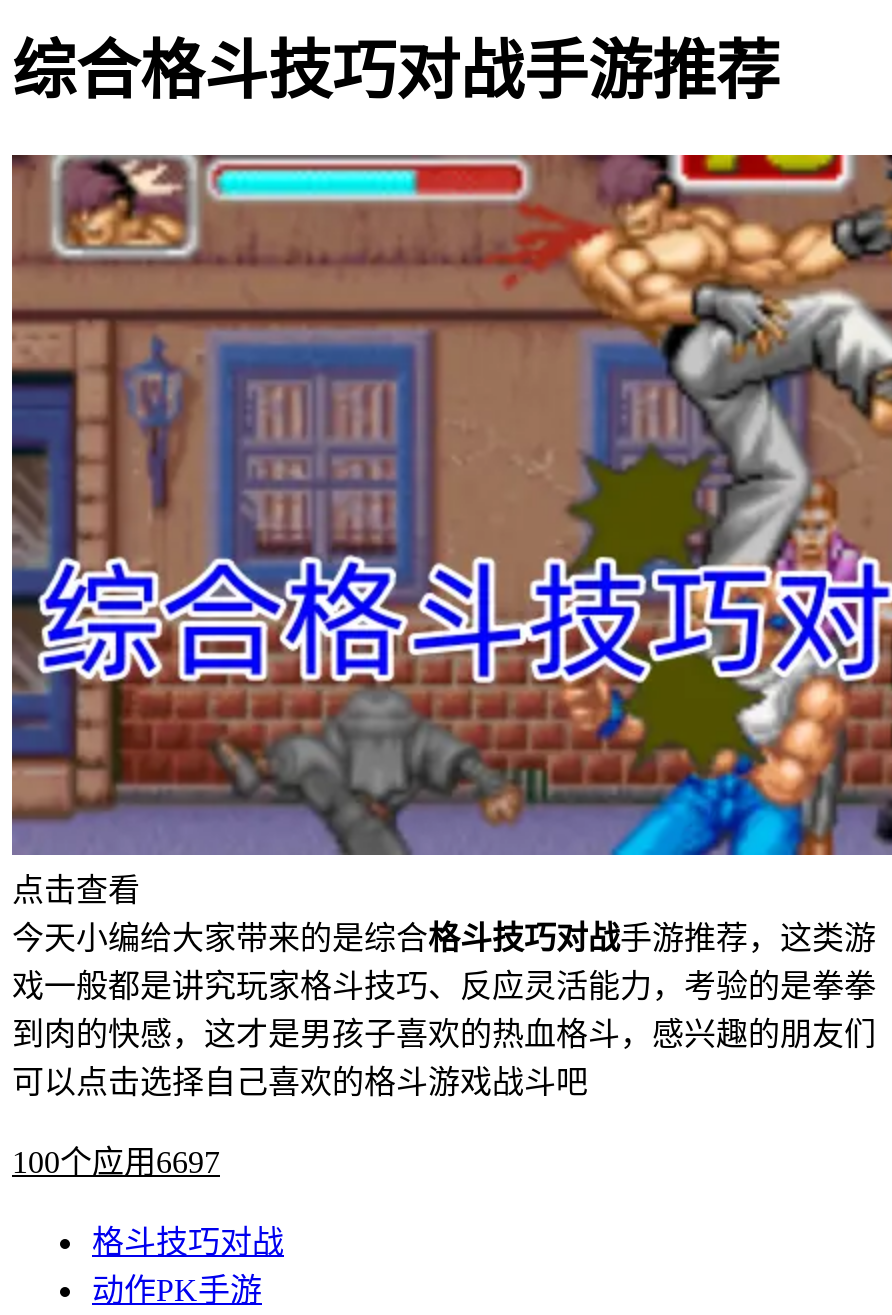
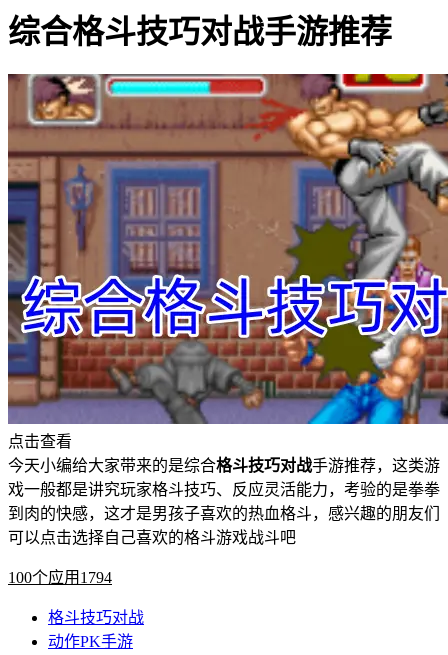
- 100个应用6697
+ 100个应用1794
